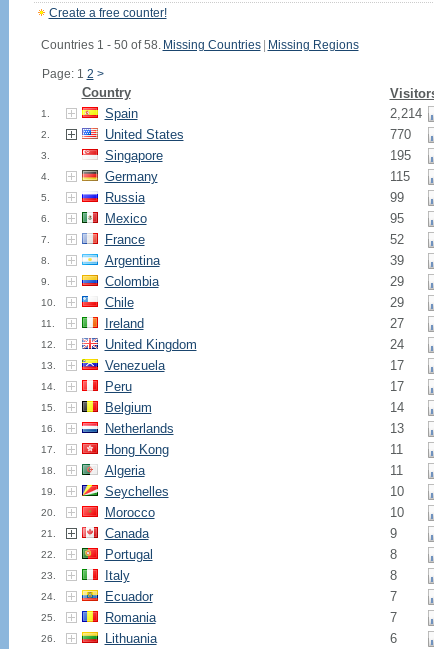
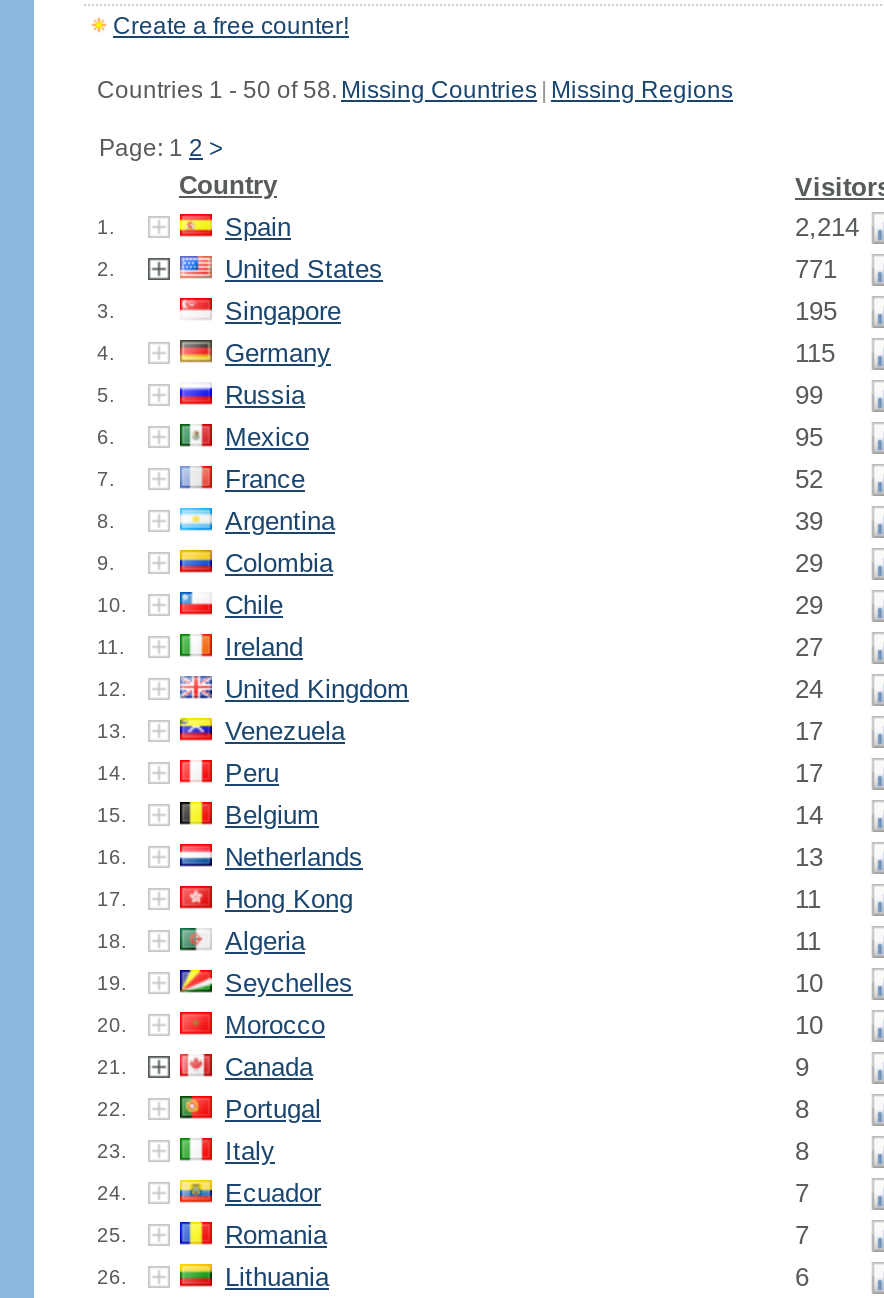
- 770
+ 771
